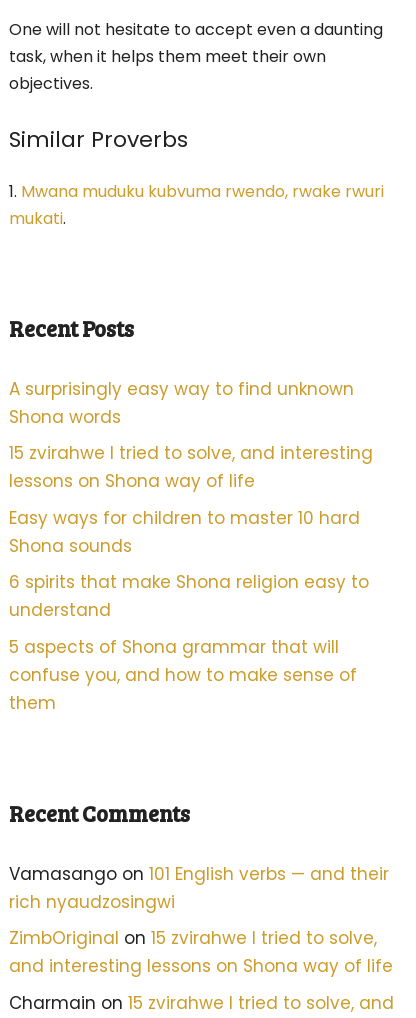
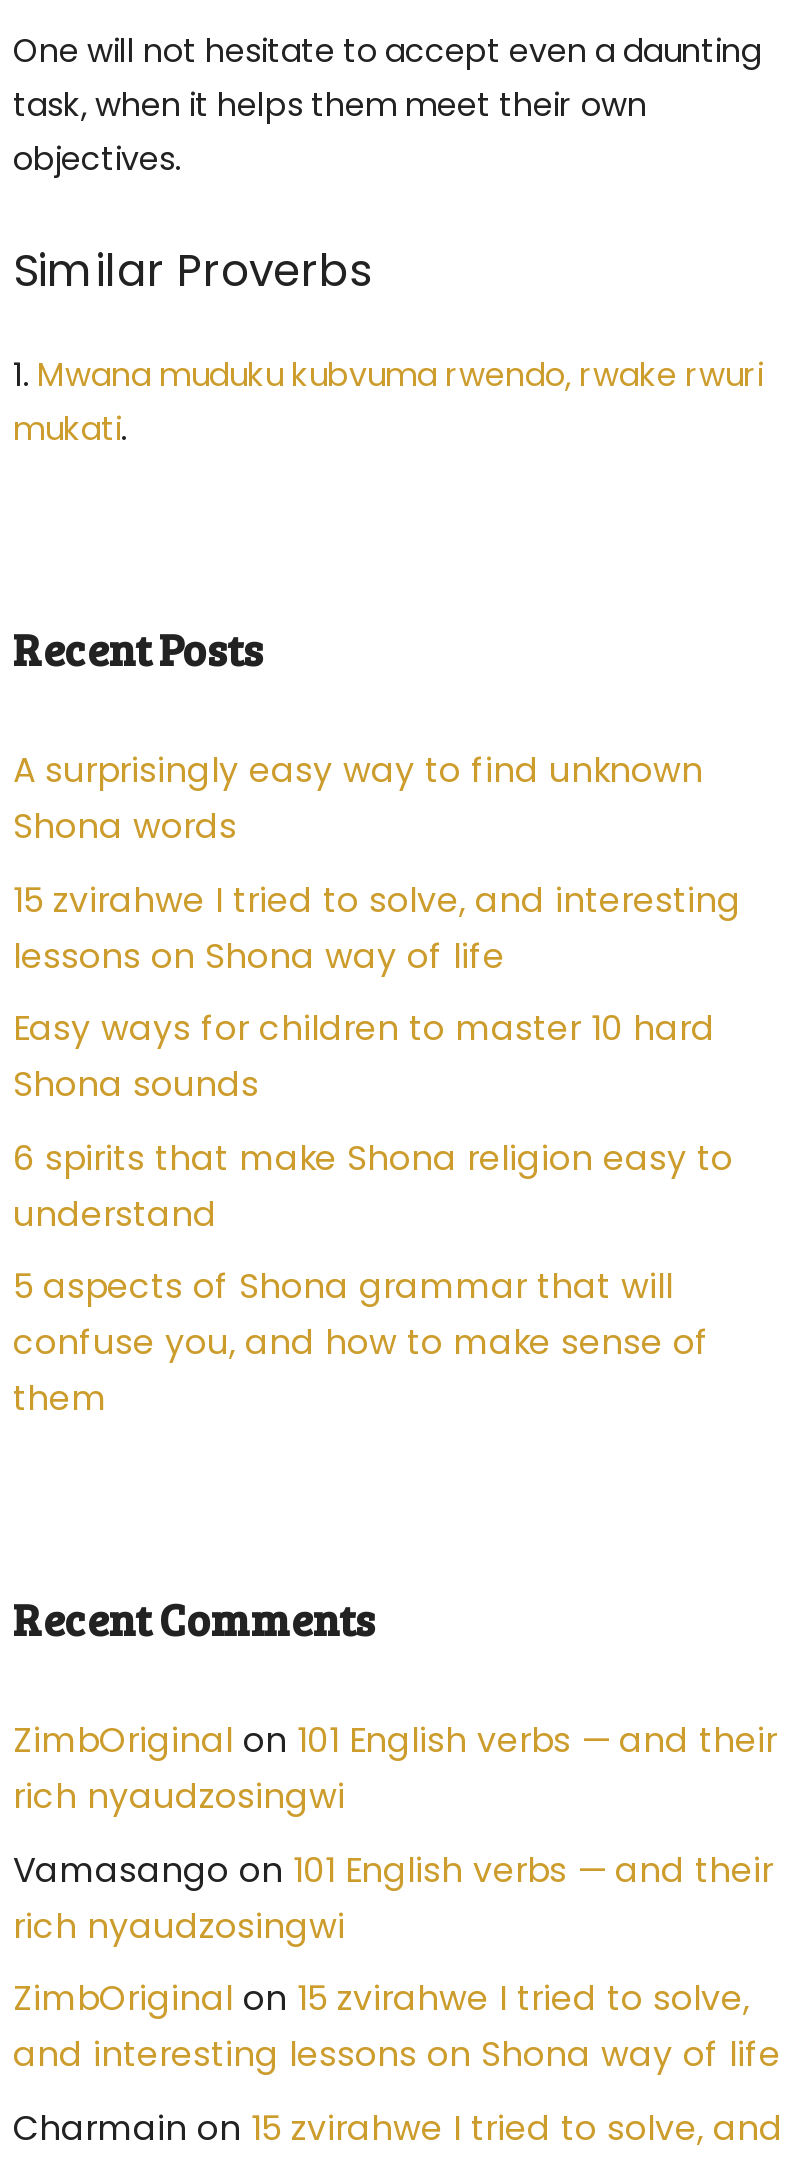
+ ZimbOriginal on 101 English verbs — and their
+ rich nyaudzosingwi
